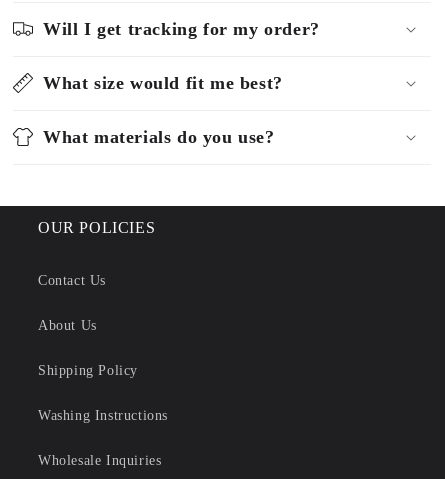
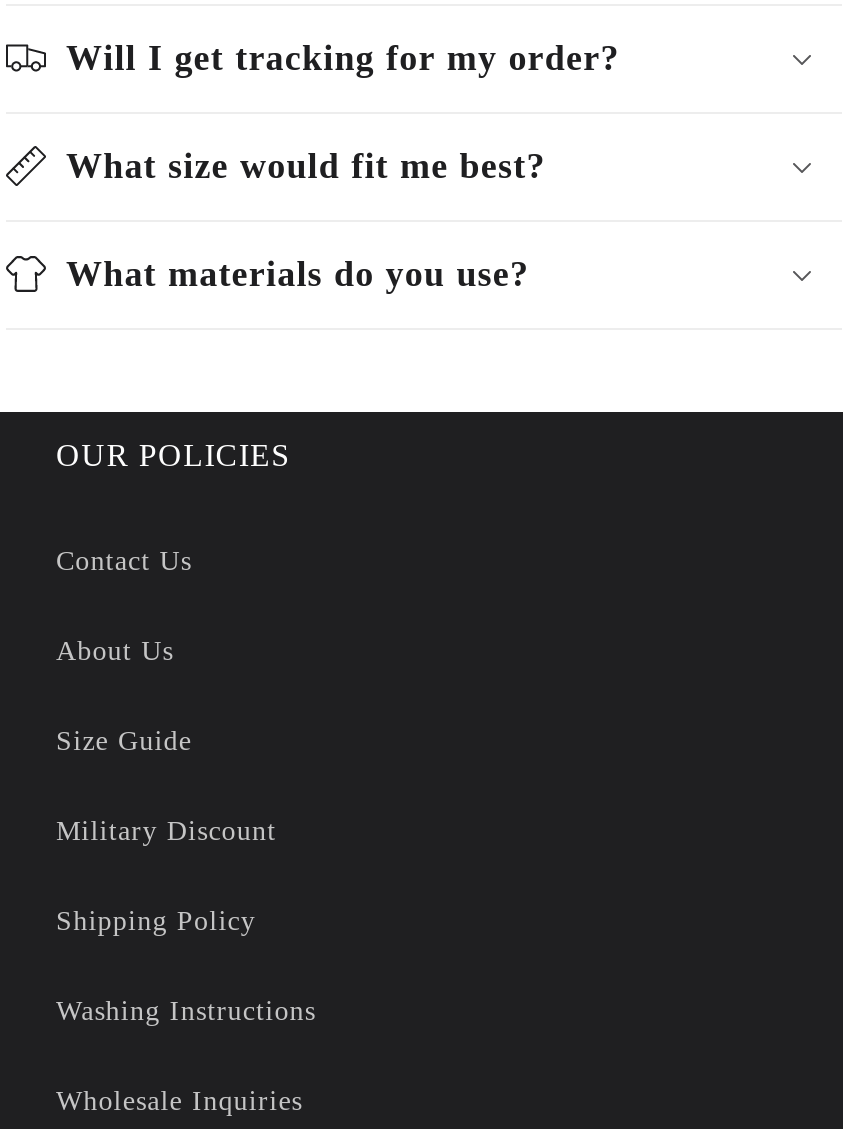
+ Size Guide
+ Military Discount
